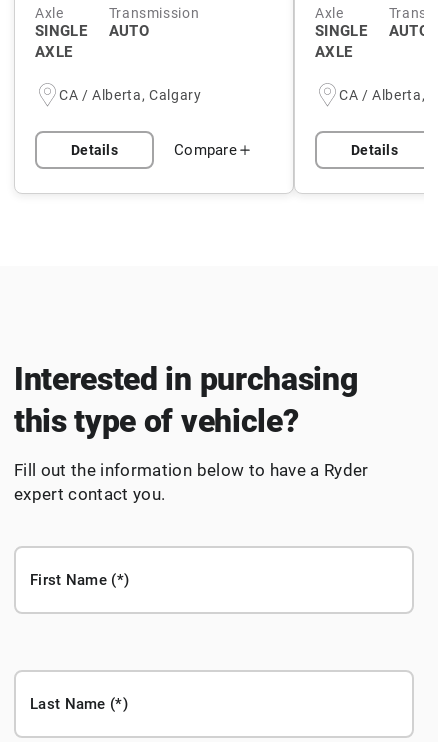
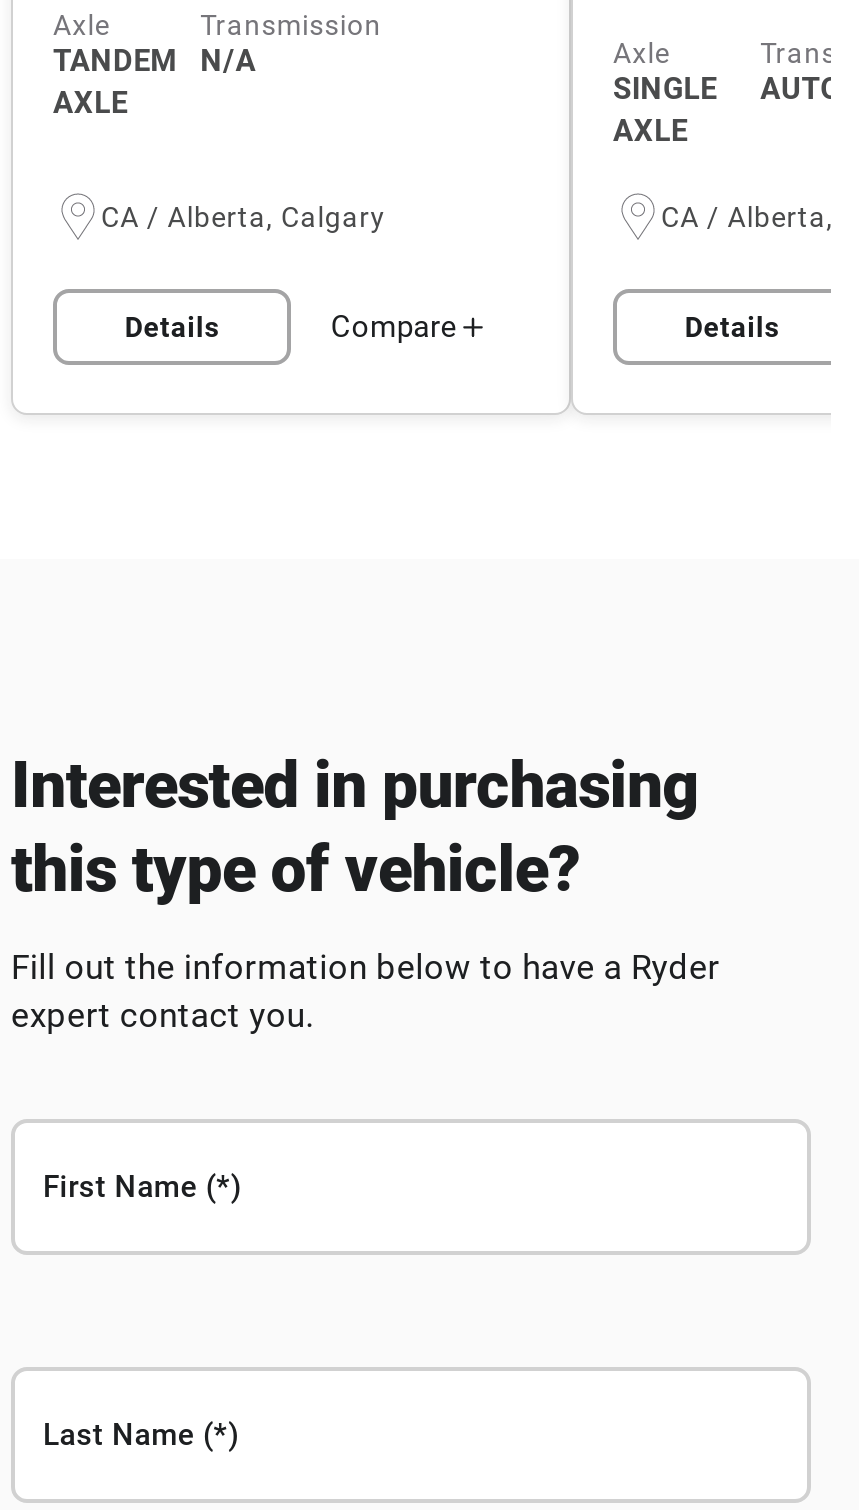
- SINGLE
+ TANDEM

- AUTO
+ N/A
